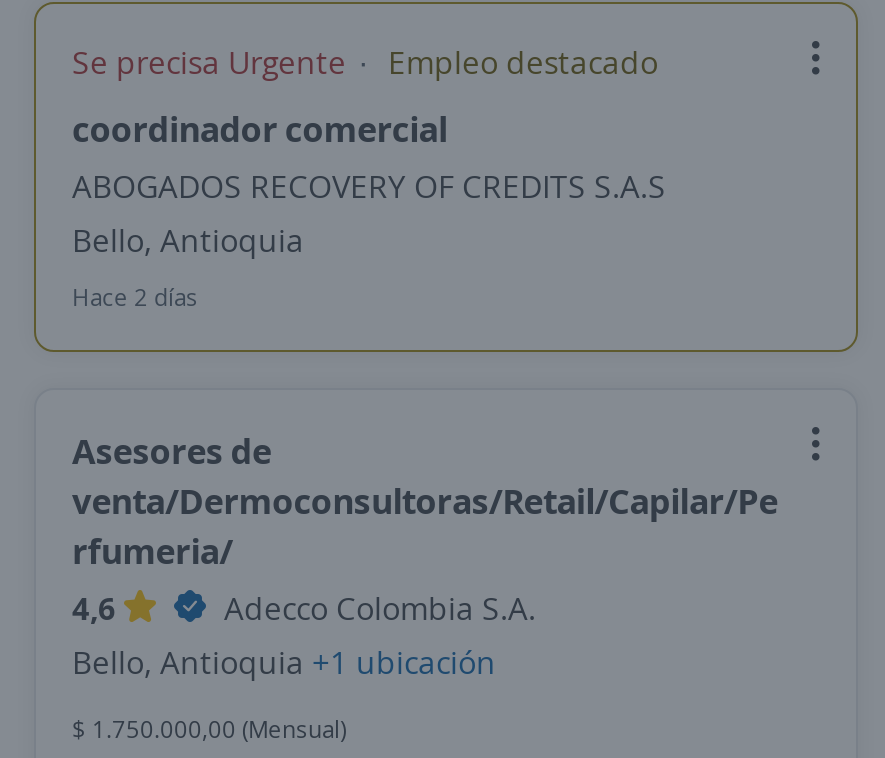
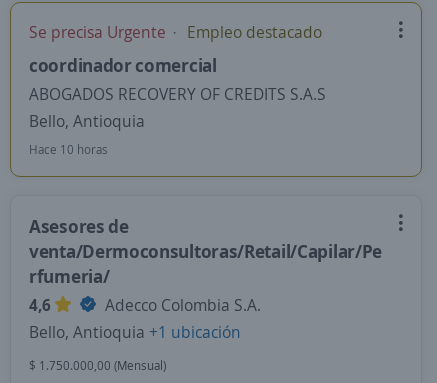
- Hace 2 días
+ Hace 10 horas
